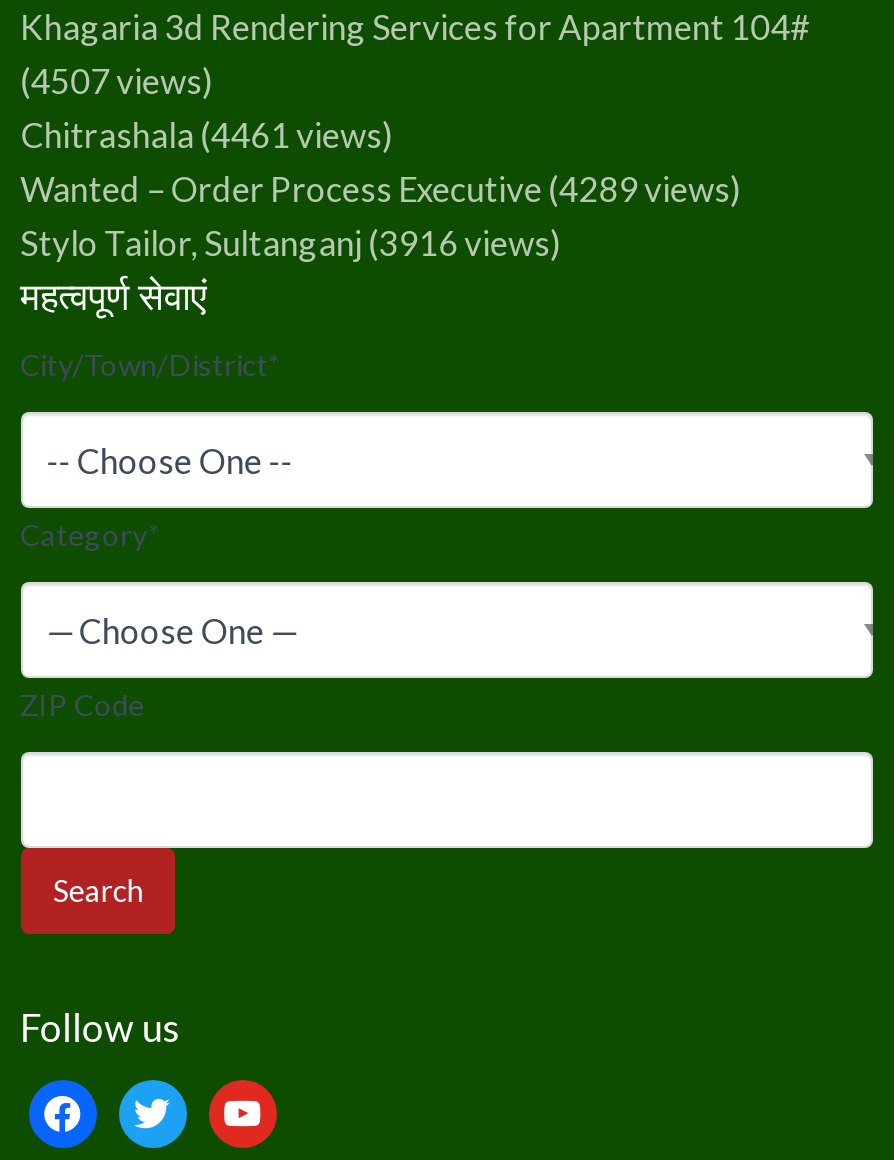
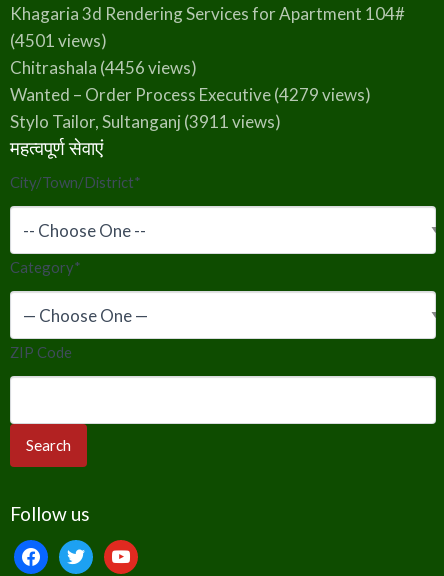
- (4507 views)
+ (4501 views)

- Chitrashala (4461 views)
+ Chitrashala (4456 views)

- Wanted – Order Process Executive (4289 views)
+ Wanted – Order Process Executive (4279 views)

- Stylo Tailor, Sultanganj (3916 views)
+ Stylo Tailor, Sultanganj (3911 views)
